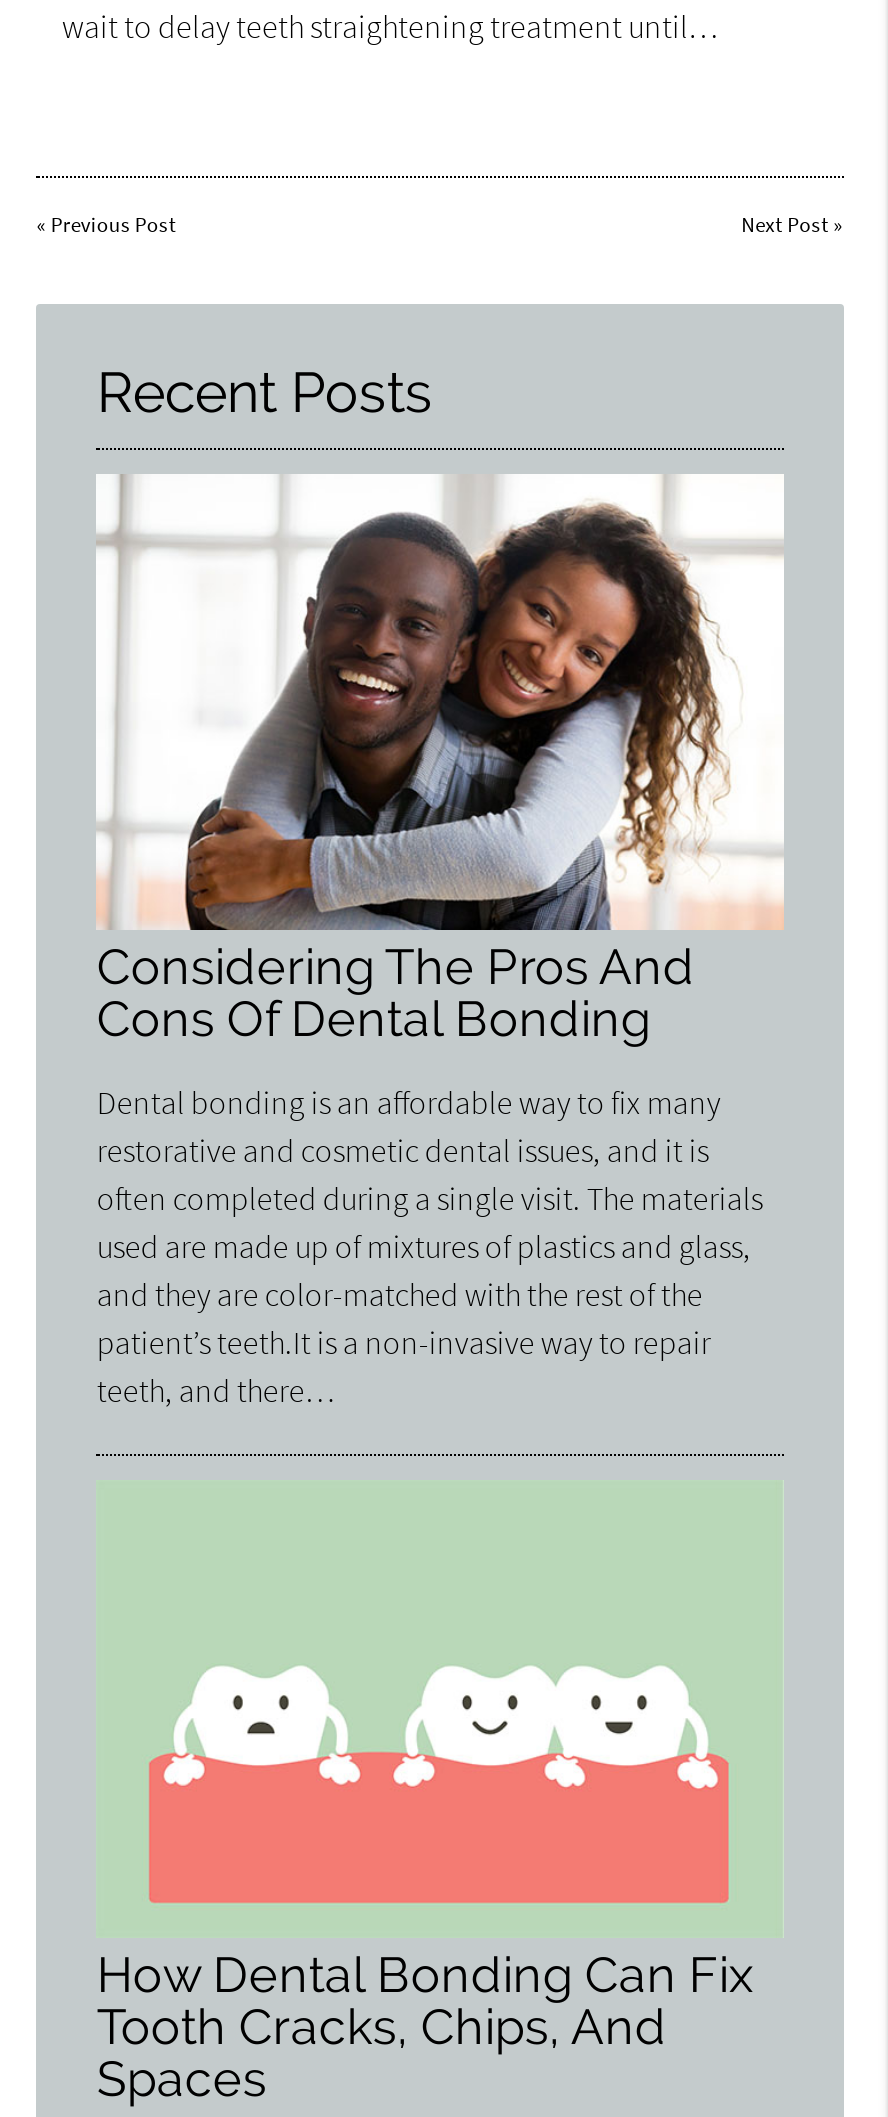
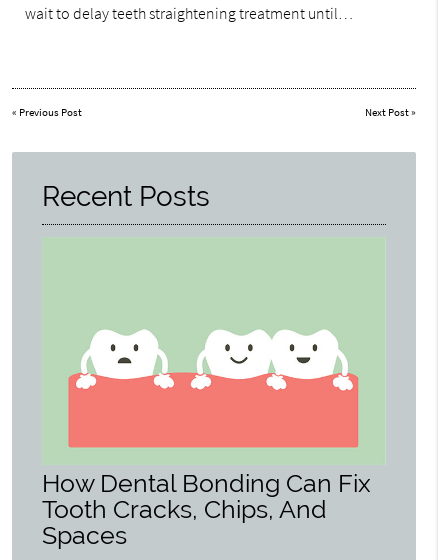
- [image]
- Considering The Pros And
- Cons Of Dental Bonding
- Dental bonding is an affordable way to fix many
- restorative and cosmetic dental issues, and it is
- often completed during a single visit. The materials
- used are made up of mixtures of plastics and glass,
- and they are color-matched with the rest of the
- patient’s teeth.It is a non-invasive way to repair
- teeth, and there…
